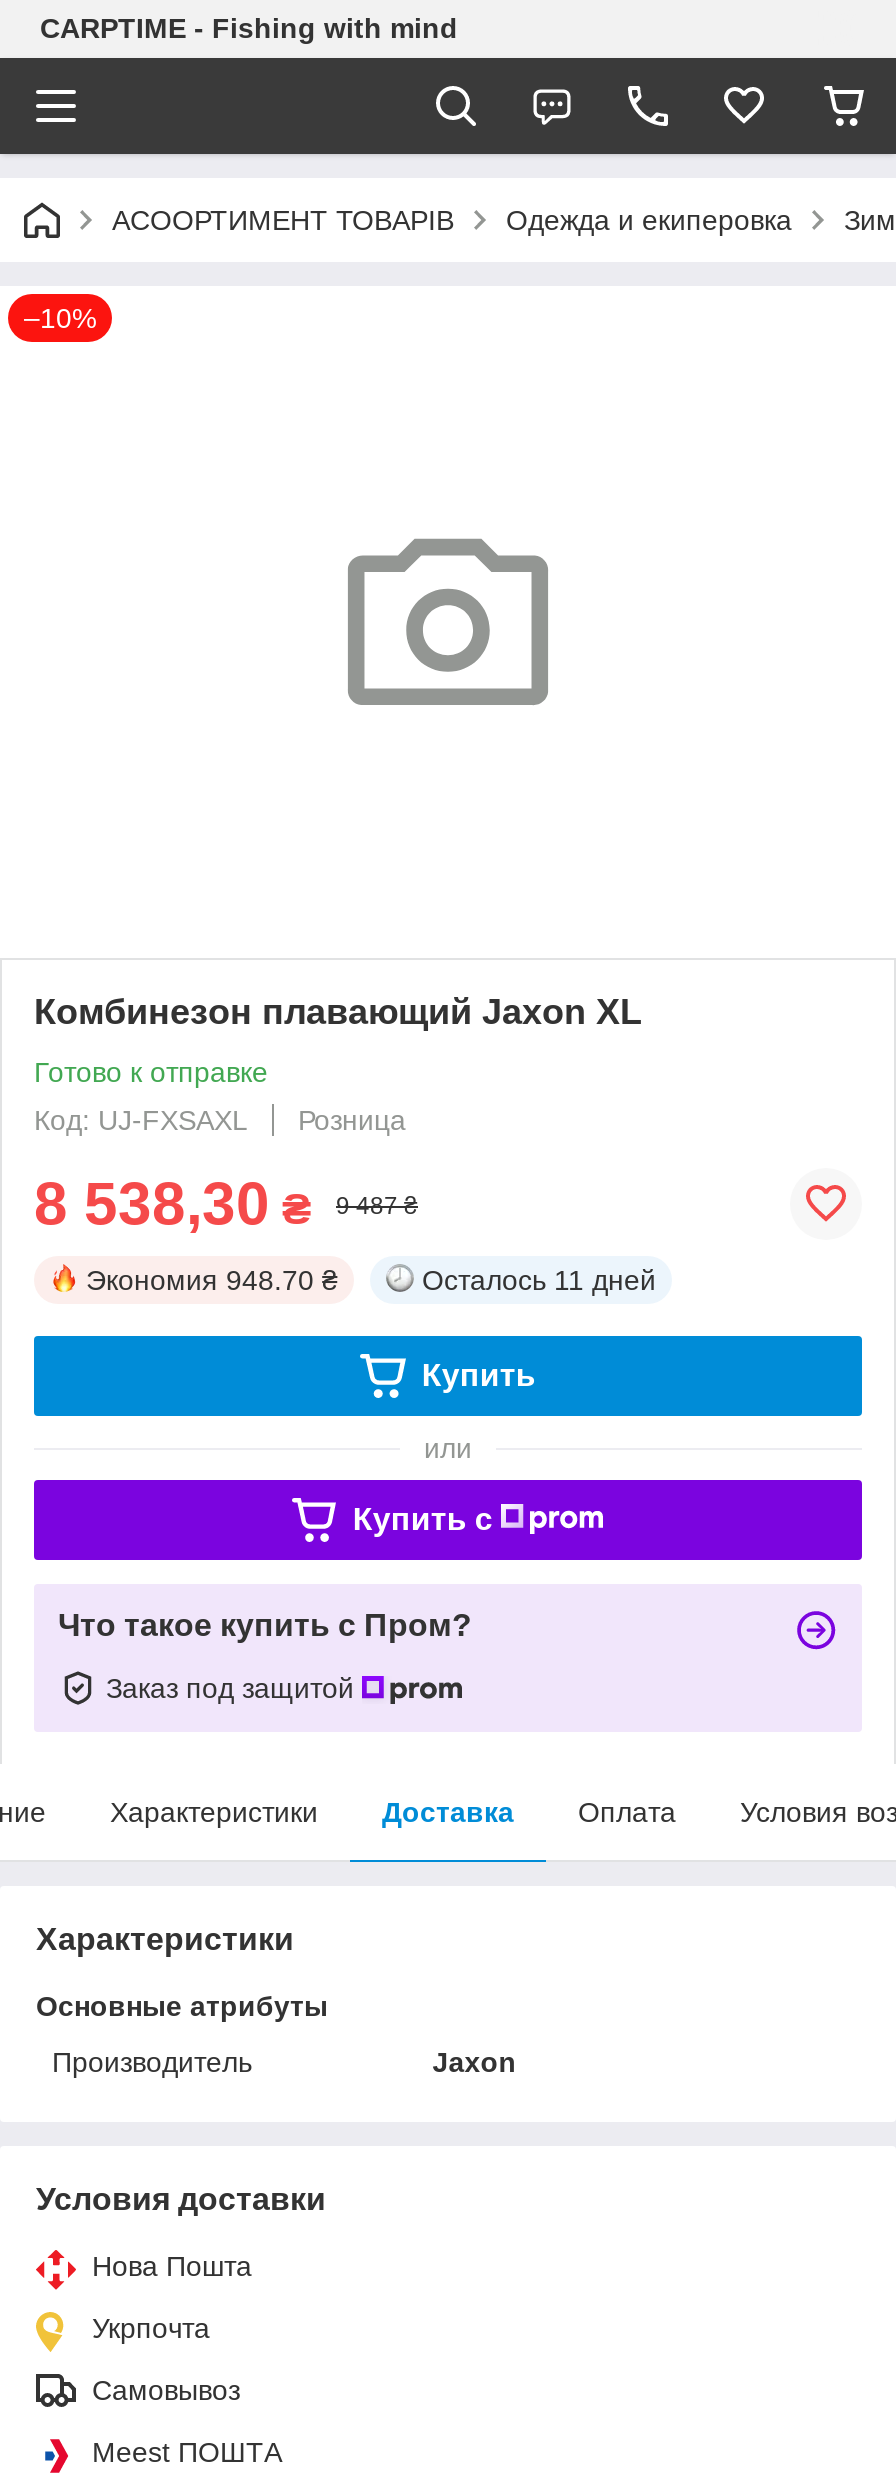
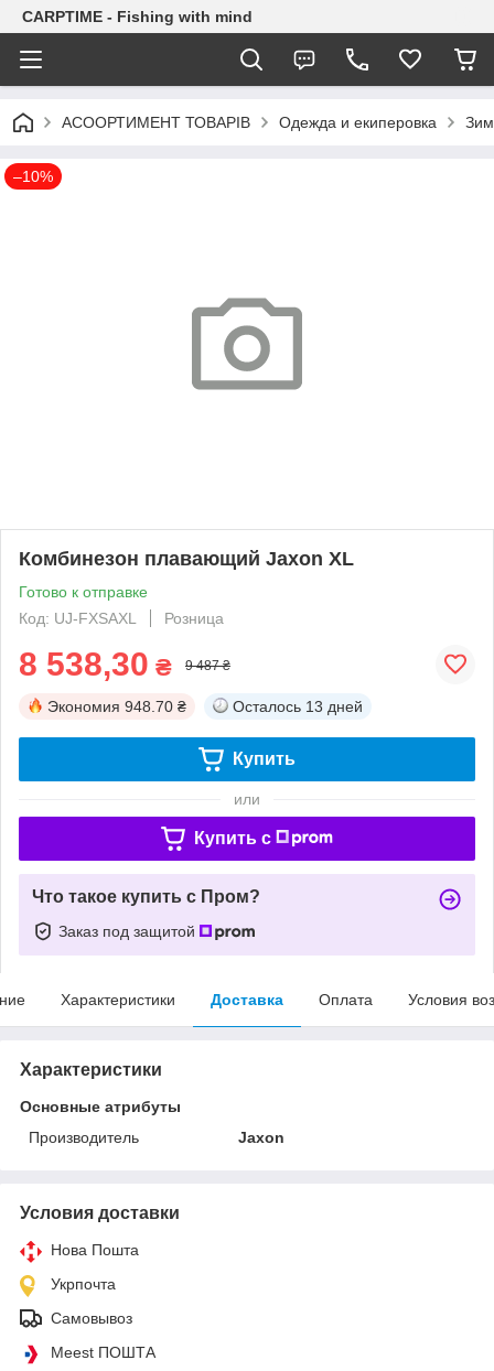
- Осталось 11 дней
+ Осталось 13 дней
